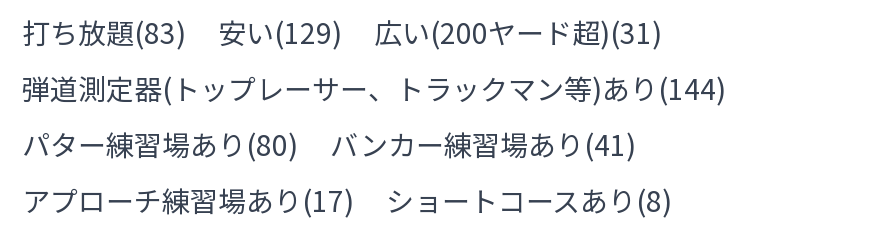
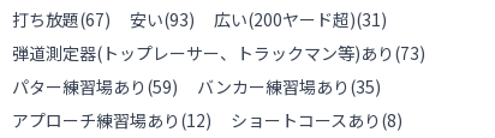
- 打ち放題(83)
+ 打ち放題(67)

- 安い(129)
+ 安い(93)

- 弾道測定器(トップレーサー、トラックマン等)あり(144)
+ 弾道測定器(トップレーサー、トラックマン等)あり(73)

- パター練習場あり(80)
+ パター練習場あり(59)

- バンカー練習場あり(41)
+ バンカー練習場あり(35)

- アプローチ練習場あり(17)
+ アプローチ練習場あり(12)
